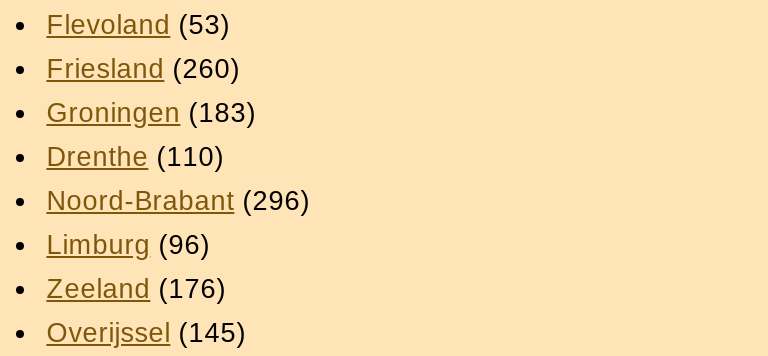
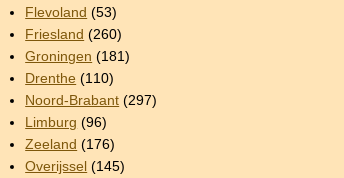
- Groningen (183)
+ Groningen (181)

- Noord-Brabant (296)
+ Noord-Brabant (297)
